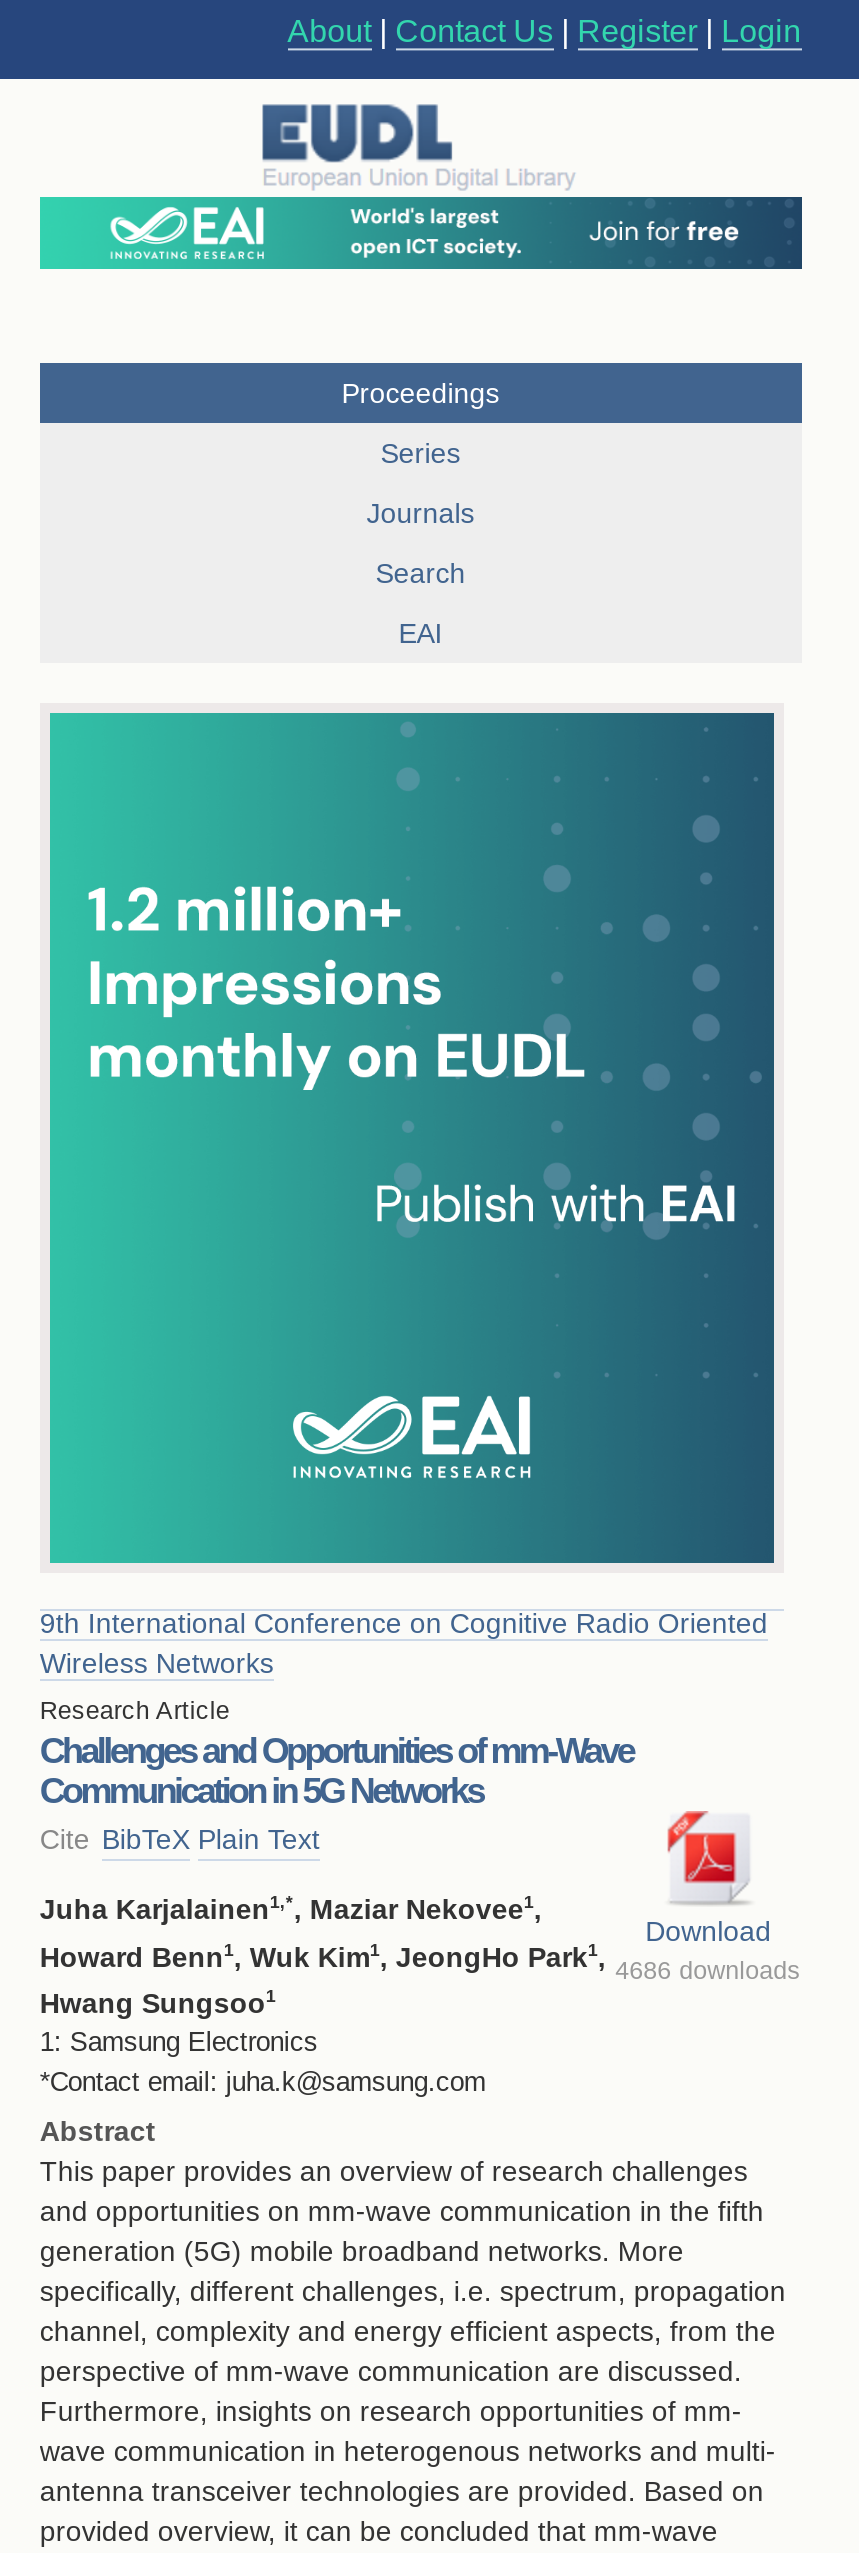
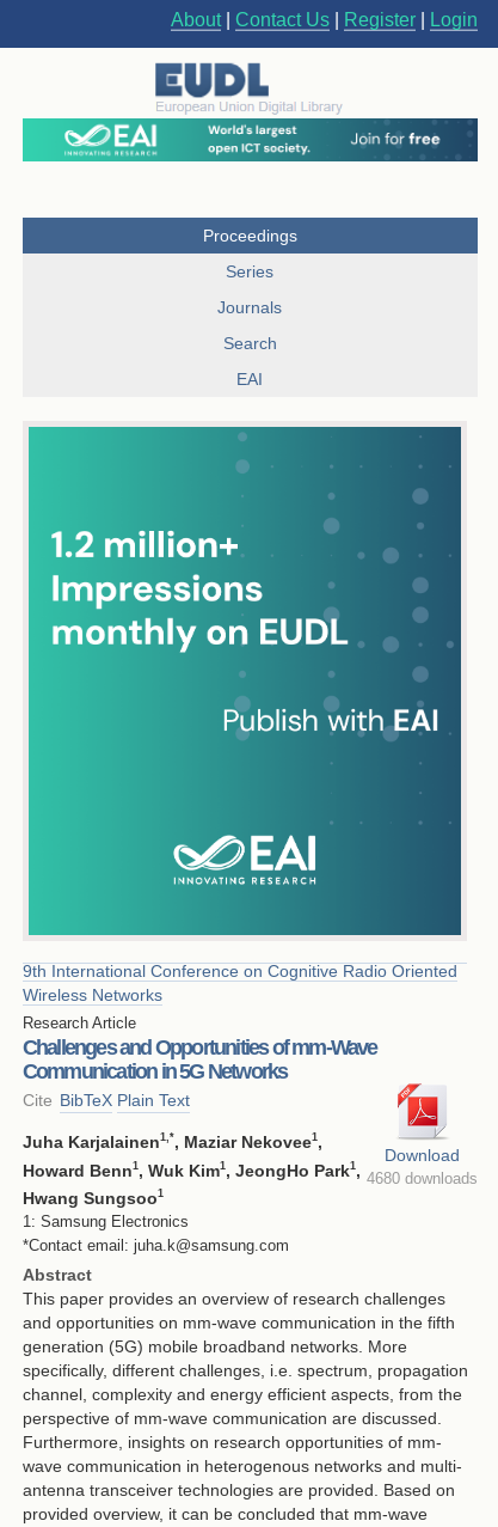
- 4686 downloads
+ 4680 downloads
